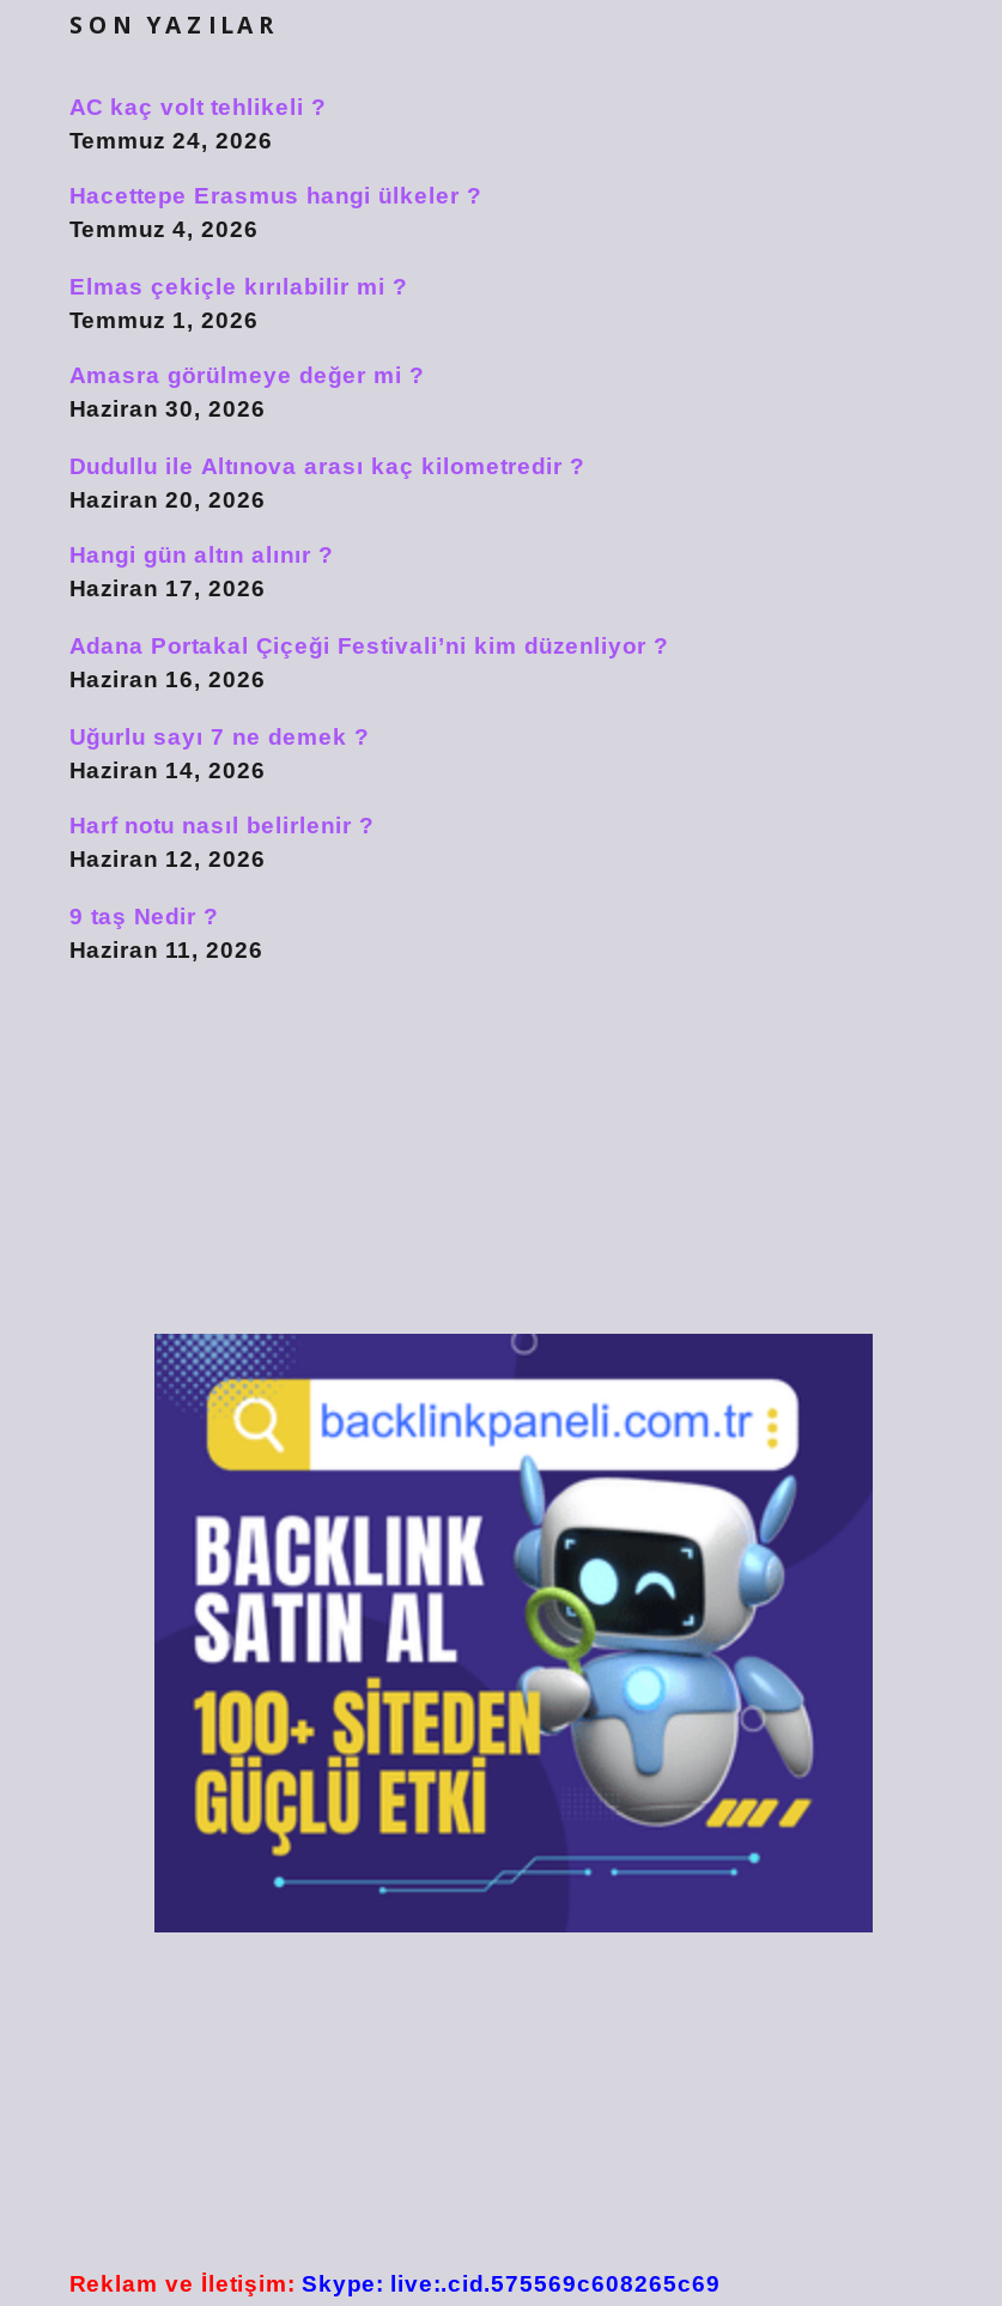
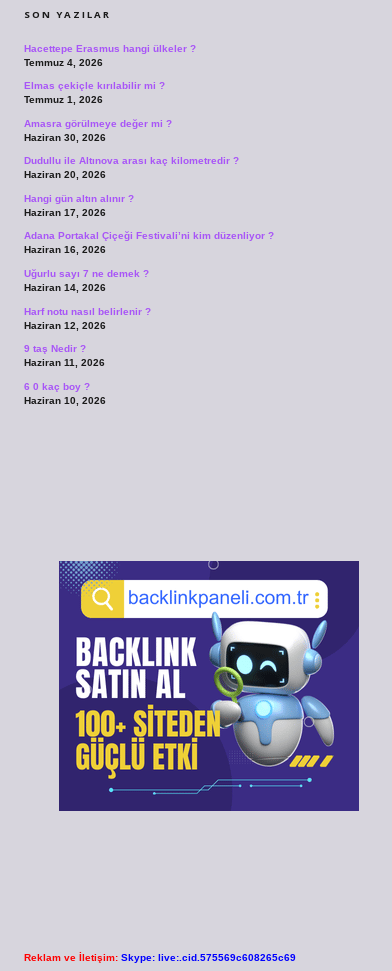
- AC kaç volt tehlikeli ?
- Temmuz 24, 2026

moved up: Hacettepe Erasmus hangi ülkeler ? | Temmuz 4, 2026 | Elmas çekiçle kırılabilir mi ? | ... | 9 taş Nedir ? | Haziran 11, 2026

+ 6 0 kaç boy ?
+ Haziran 10, 2026
